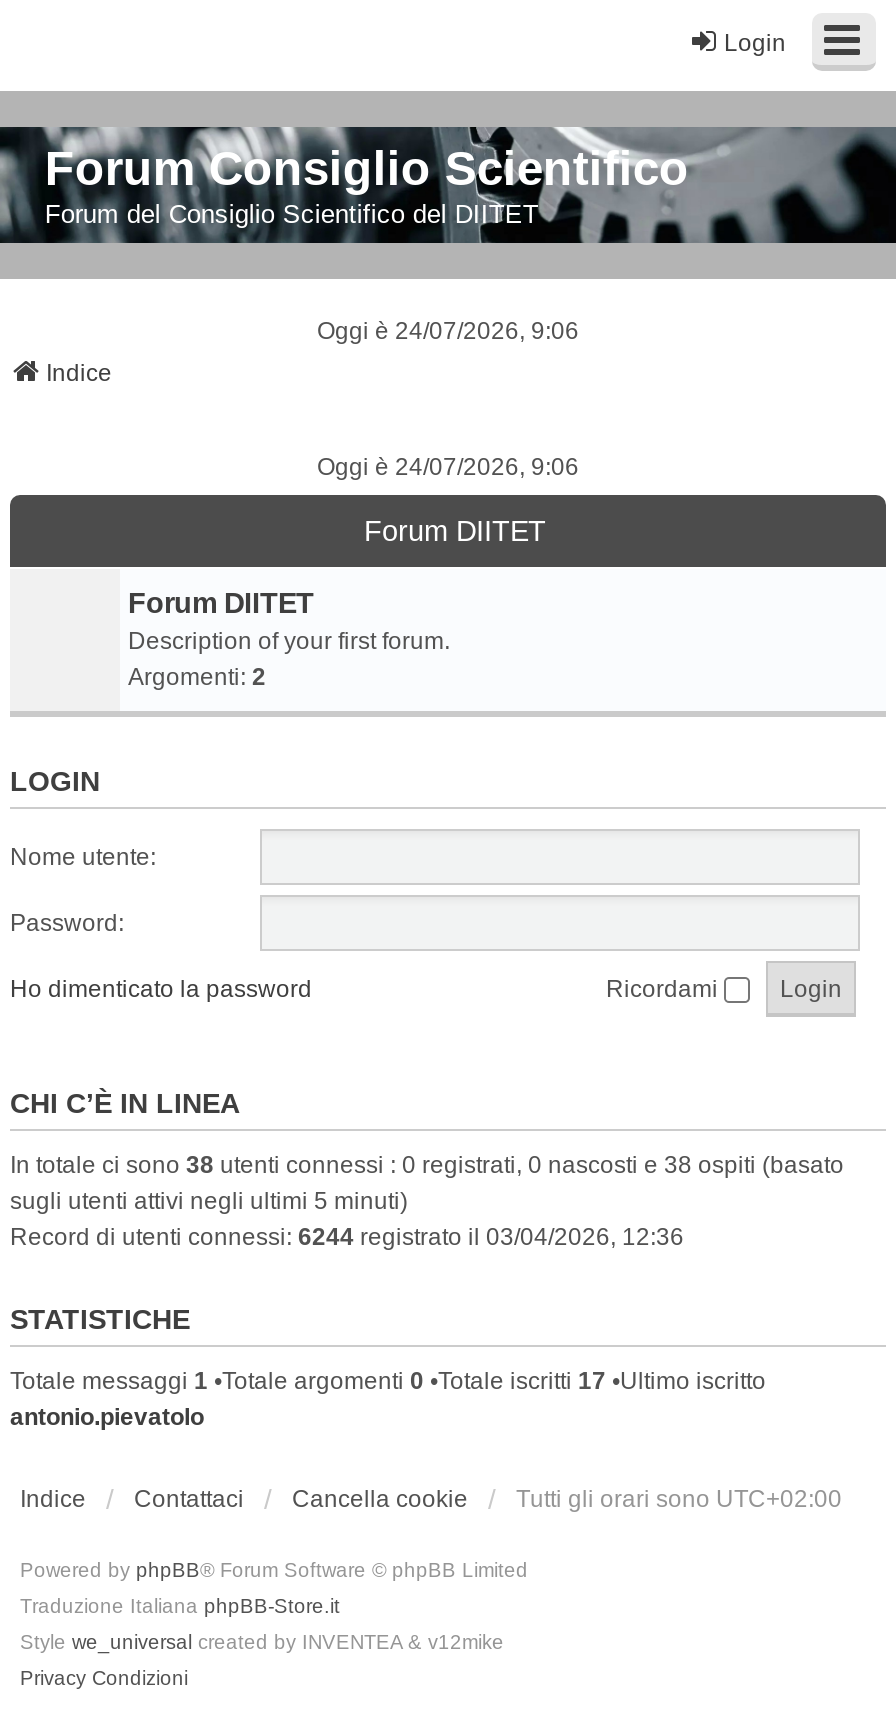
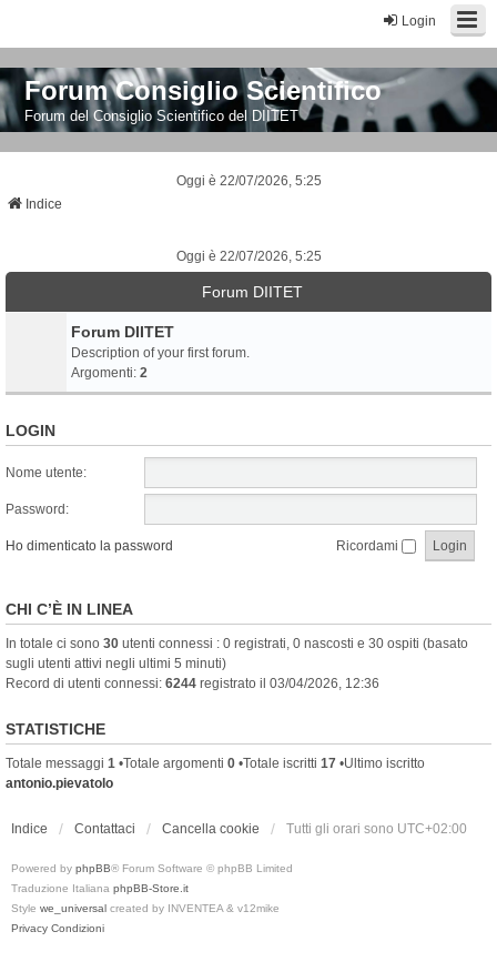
- Oggi è 24/07/2026, 9:06
+ Oggi è 22/07/2026, 5:25

- Oggi è 24/07/2026, 9:06
+ Oggi è 22/07/2026, 5:25

- In totale ci sono 38 utenti connessi : 0 registrati, 0 nascosti e 38 ospiti (basato
+ In totale ci sono 30 utenti connessi : 0 registrati, 0 nascosti e 30 ospiti (basato
